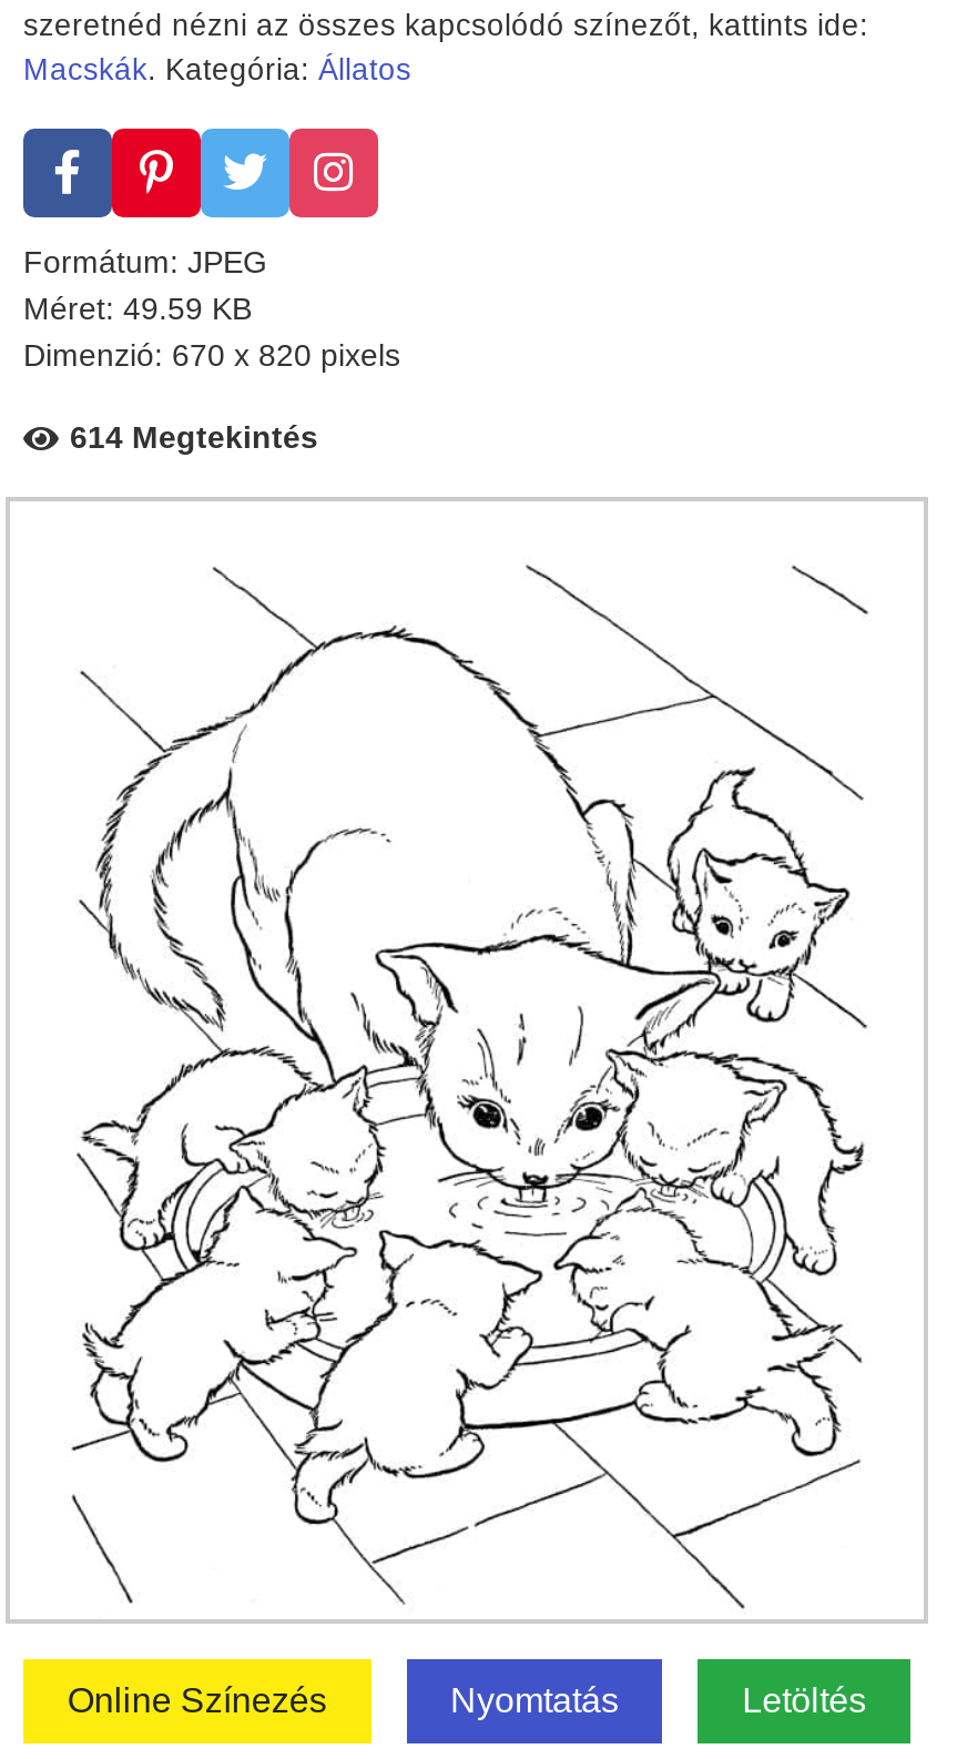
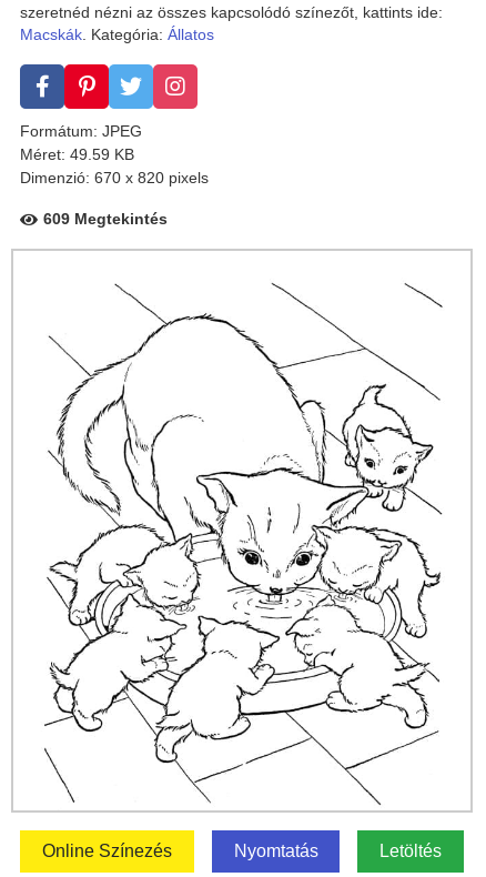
- 614 Megtekintés
+ 609 Megtekintés
